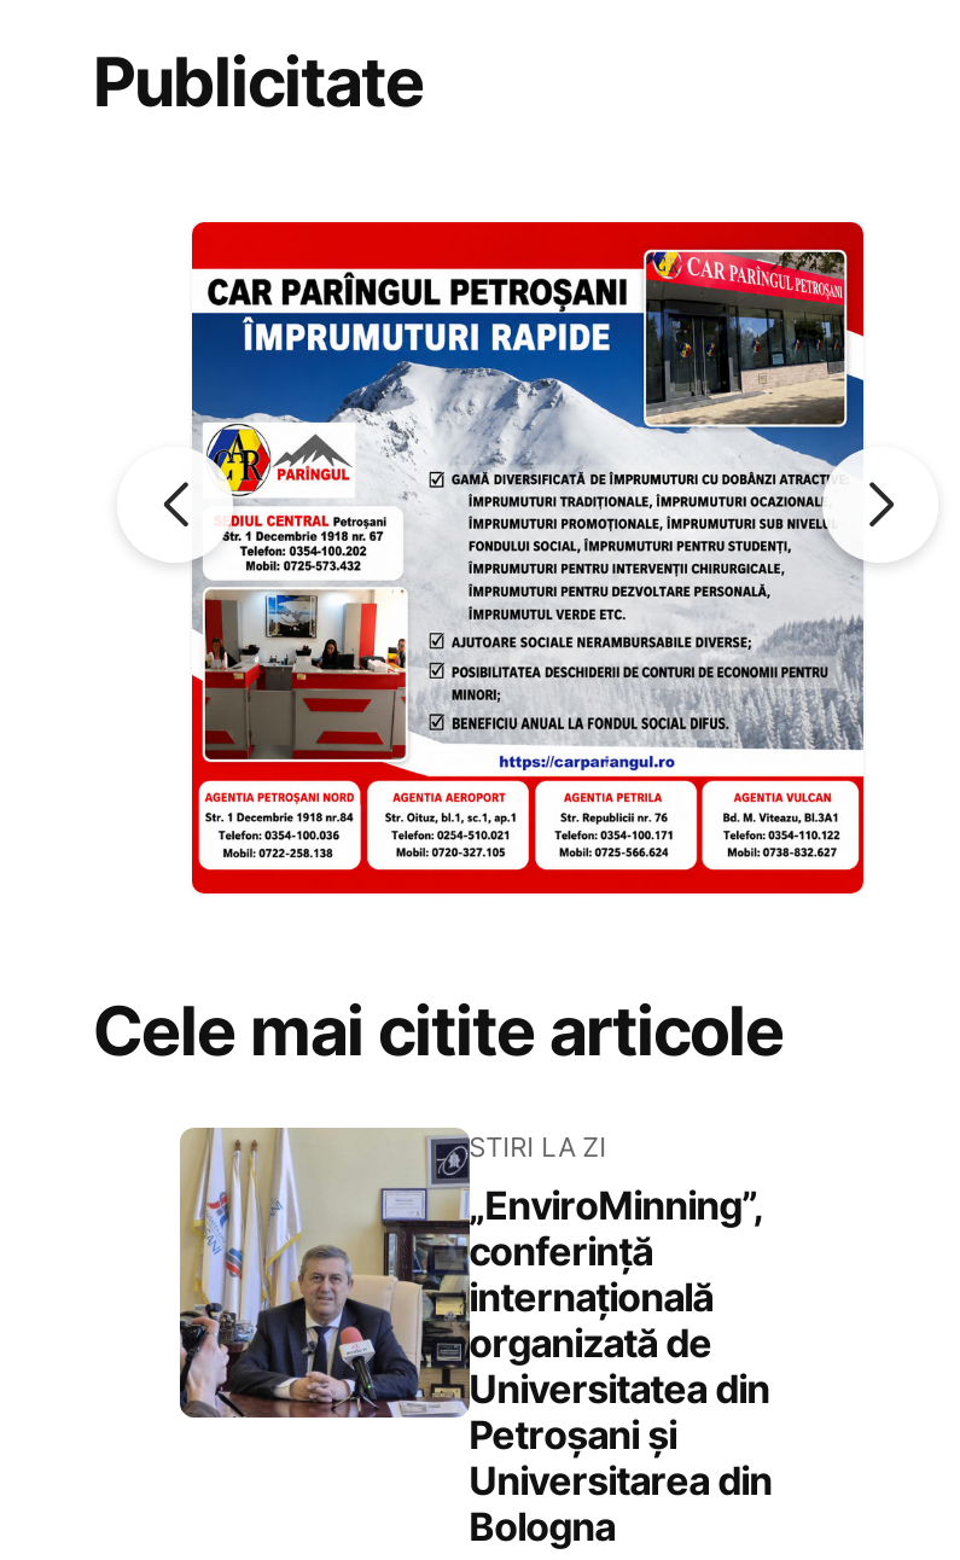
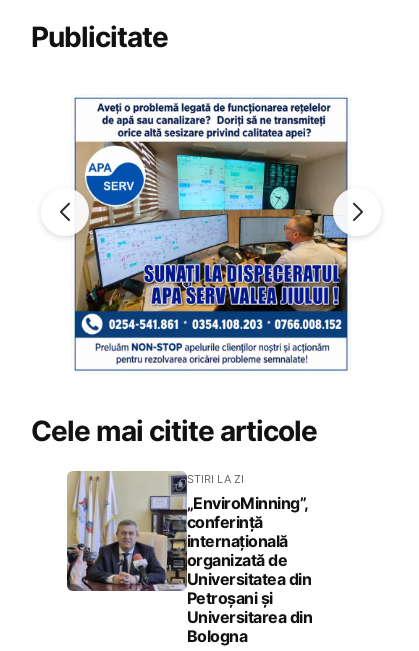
- [image]
+ [image]
